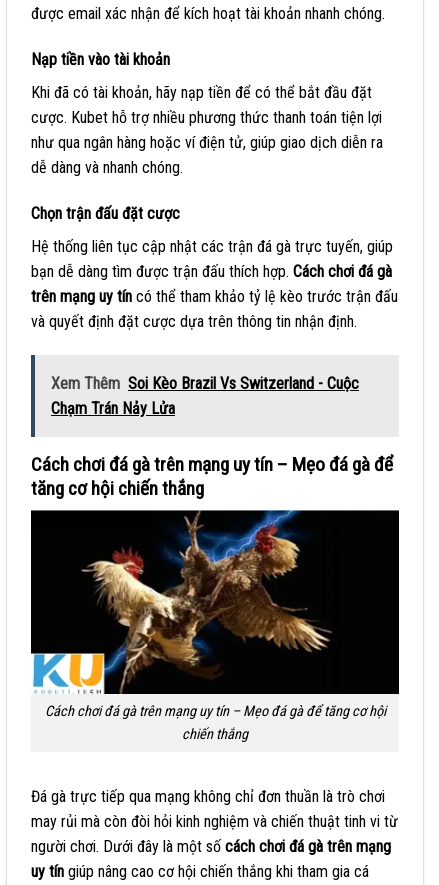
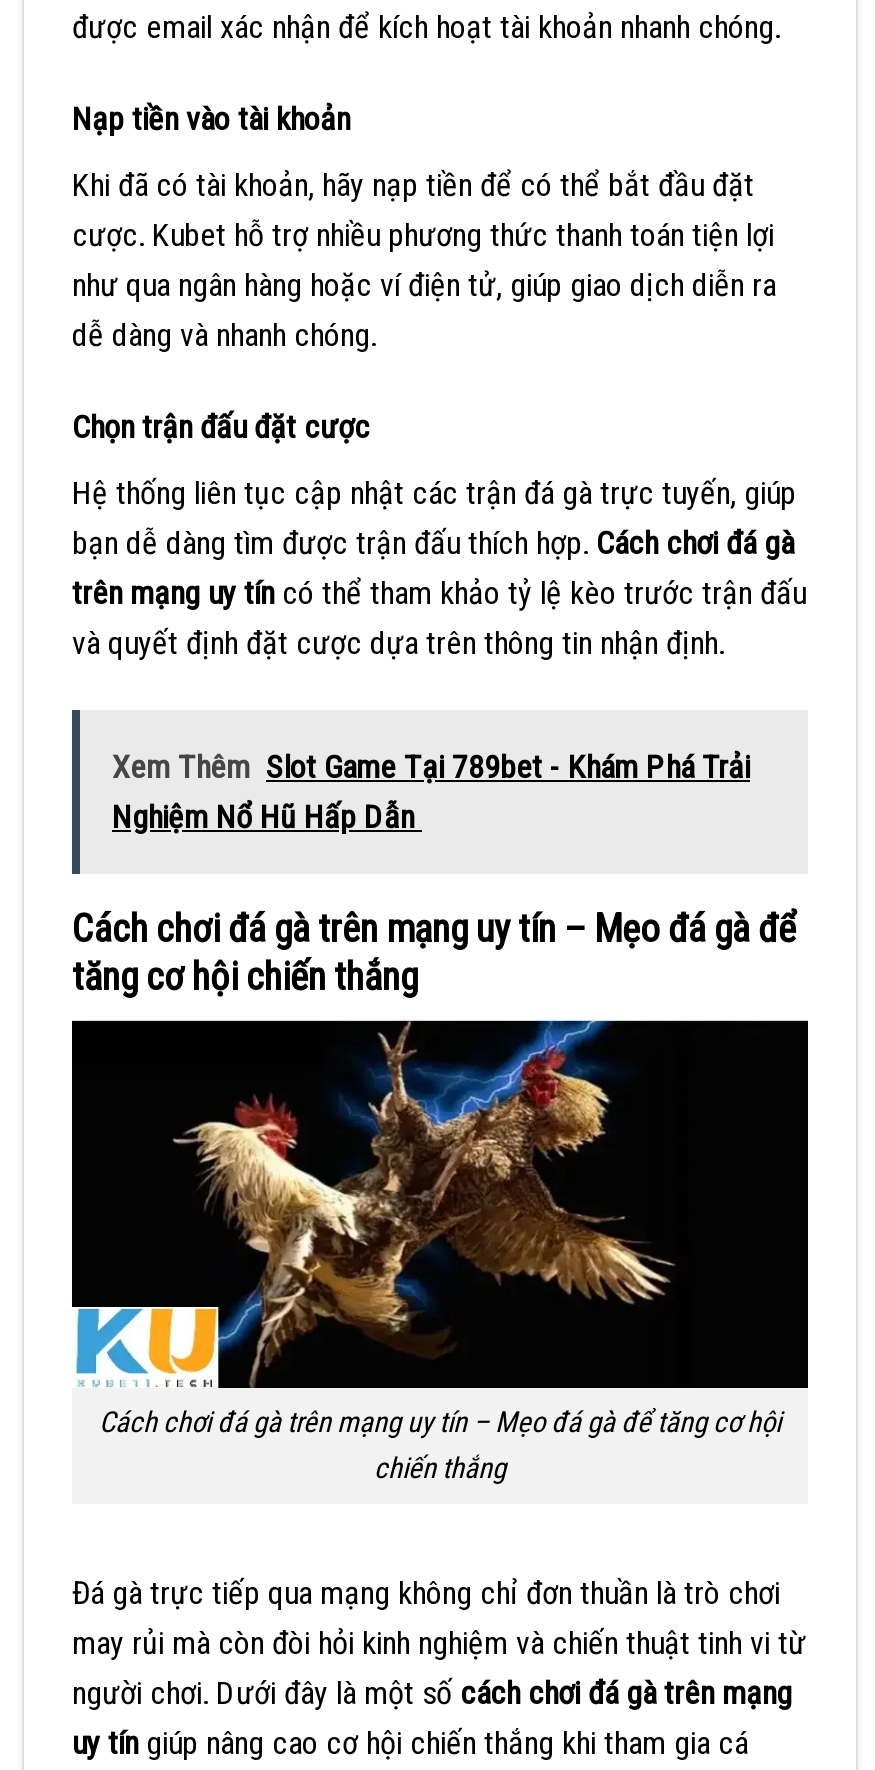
- Xem Thêm Soi Kèo Brazil Vs Switzerland - Cuộc
- Chạm Trán Nảy Lửa
+ Xem Thêm Slot Game Tại 789bet - Khám Phá Trải
+ Nghiệm Nổ Hũ Hấp Dẫn
